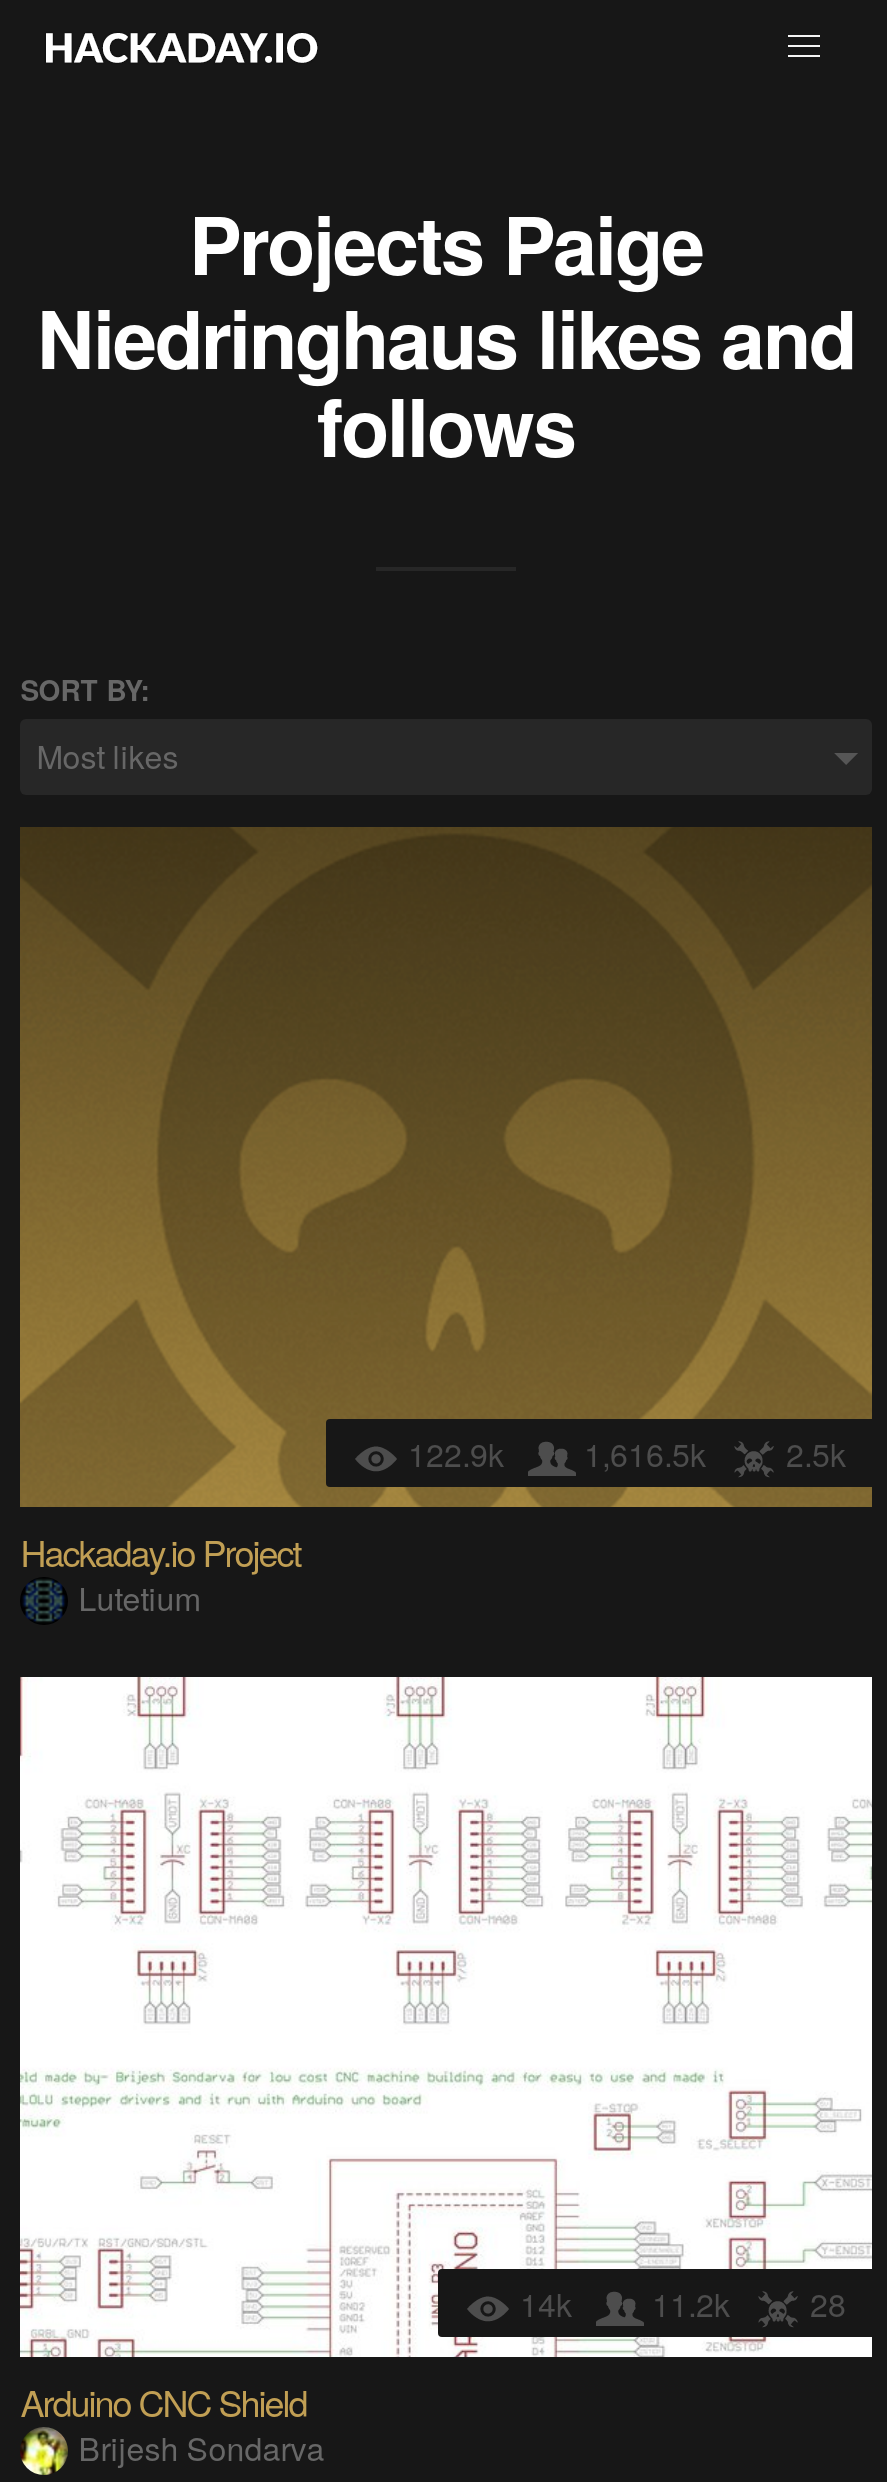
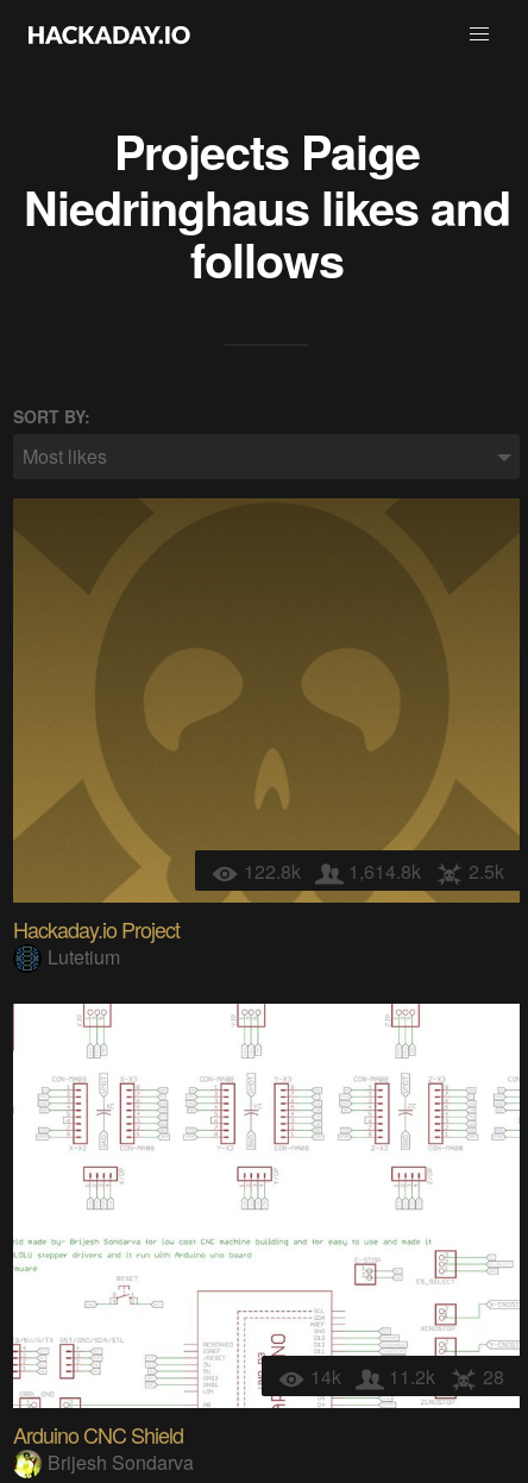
- 122.9k
- 1,616.5k
+ 122.8k
+ 1,614.8k
